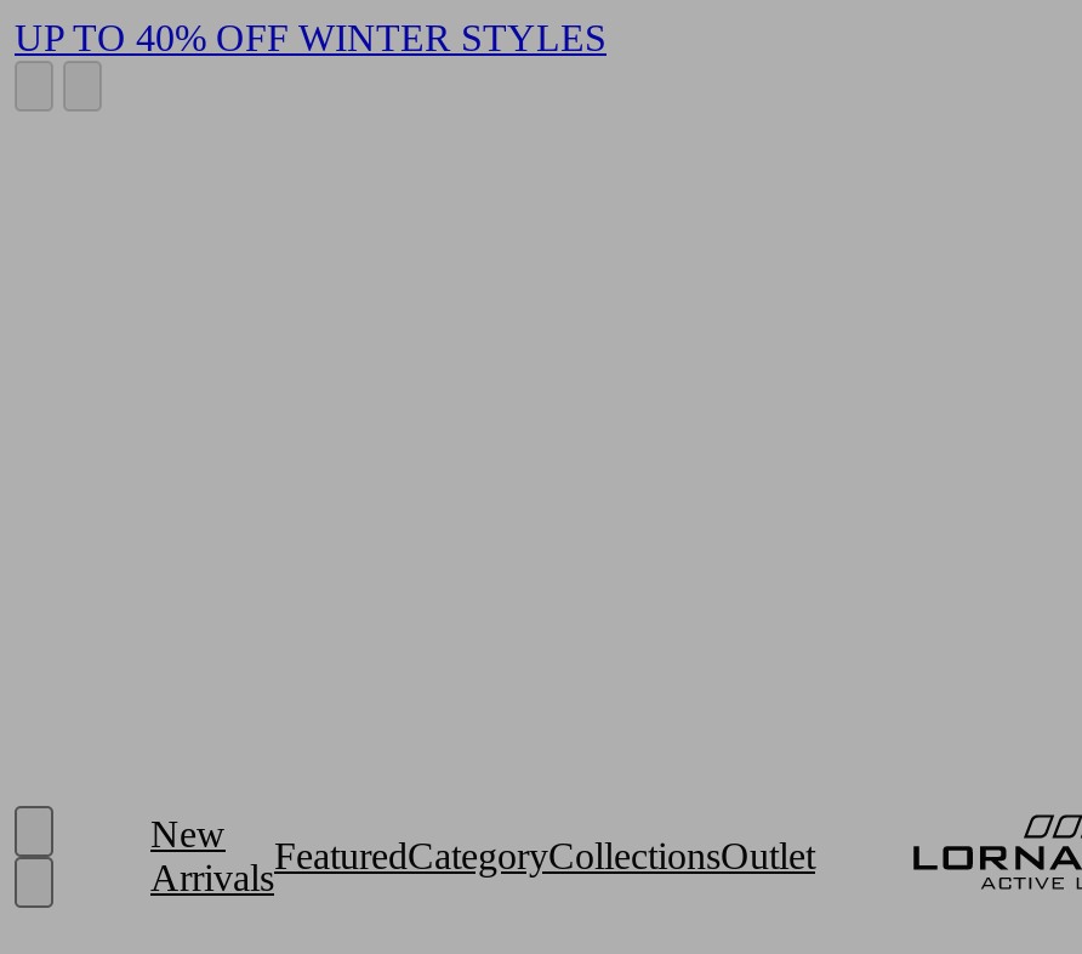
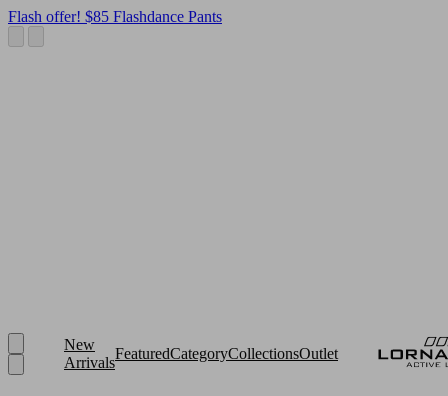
- UP TO 40% OFF WINTER STYLES
+ Flash offer! $85 Flashdance Pants
